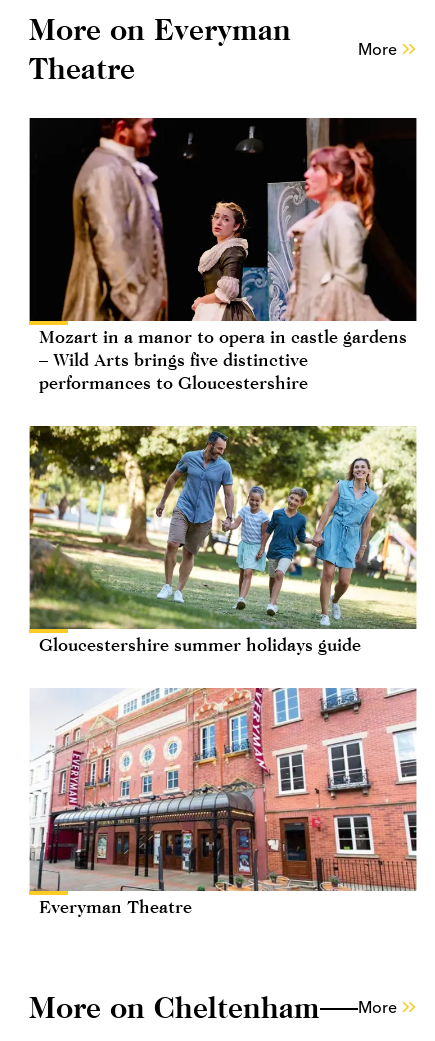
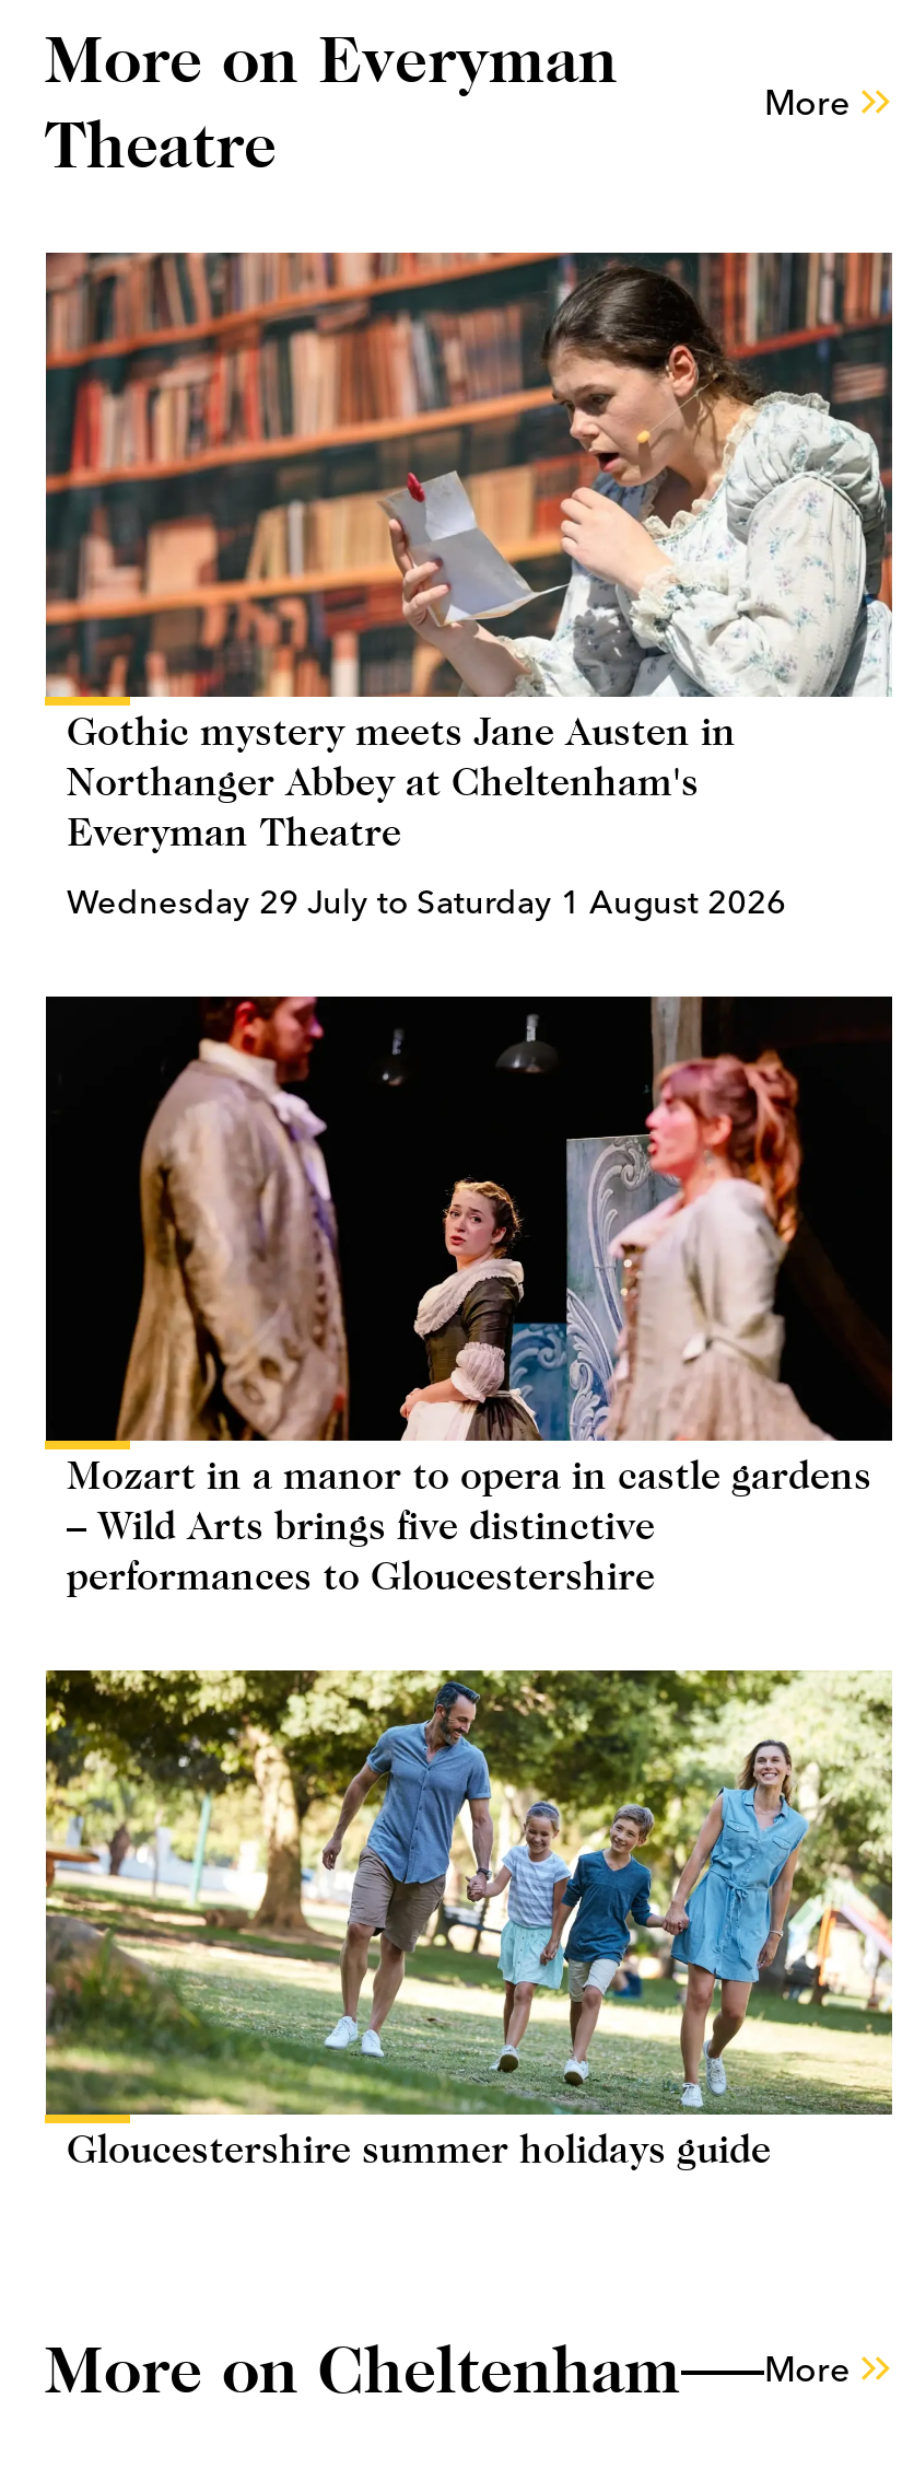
+ [image]
+ Gothic mystery meets Jane Austen in
+ Northanger Abbey at Cheltenham's
+ Wednesday 29 July to Saturday 1 August 2026

moved down: [image] | Mozart in a manor to opera in castle gardens | – Wild Arts brings five distinctive | performances to Gloucestershire | Gloucestershire summer holidays guide

- [image]

moved up: Everyman Theatre
